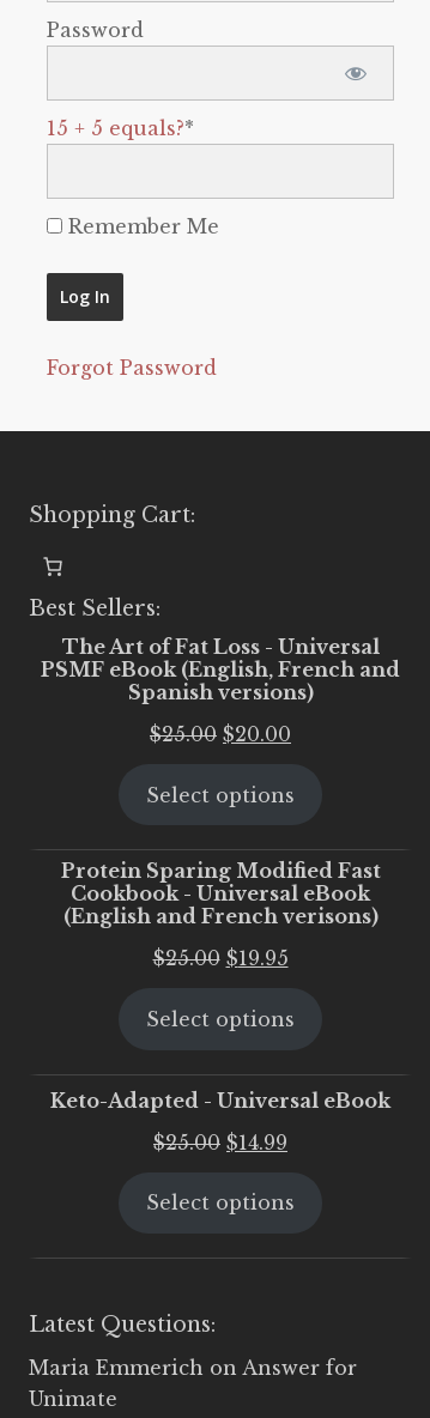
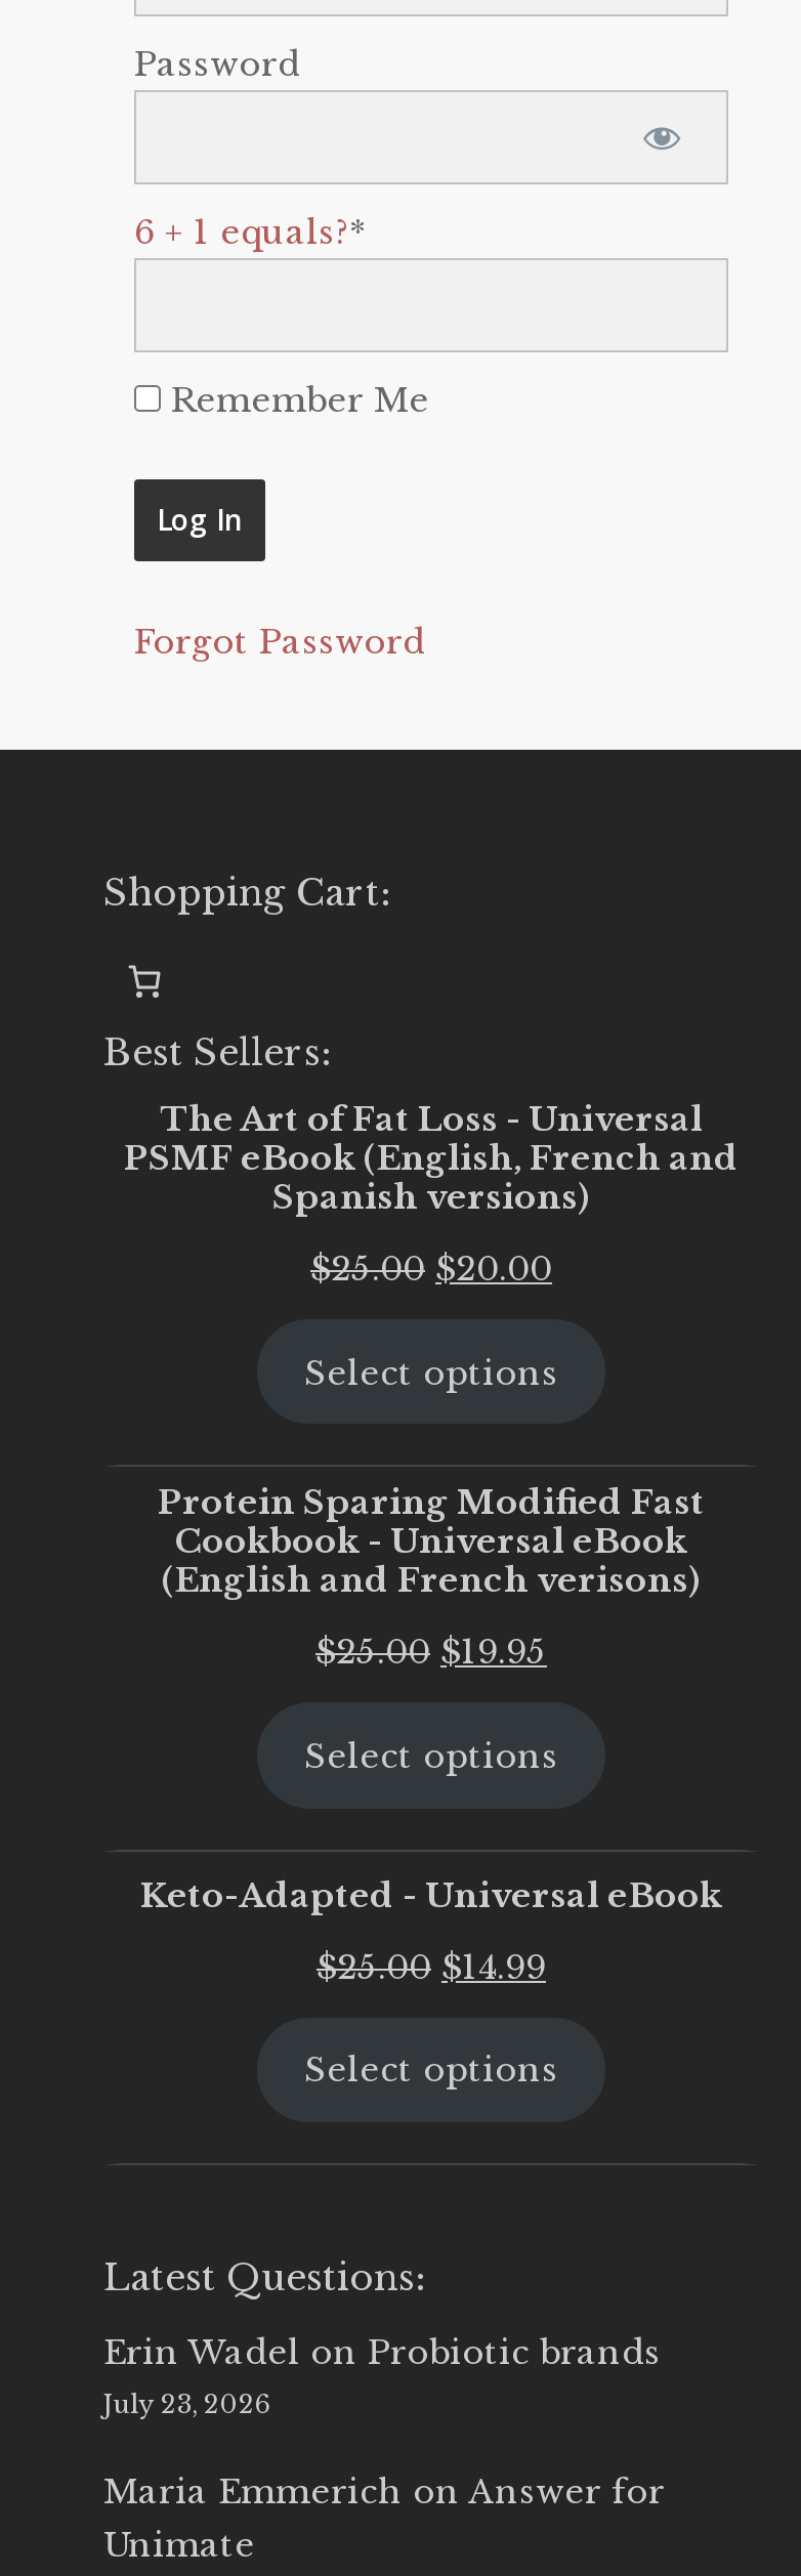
- 15 + 5 equals?*
+ 6 + 1 equals?*

+ Erin Wadel on Probiotic brands
+ July 23, 2026
